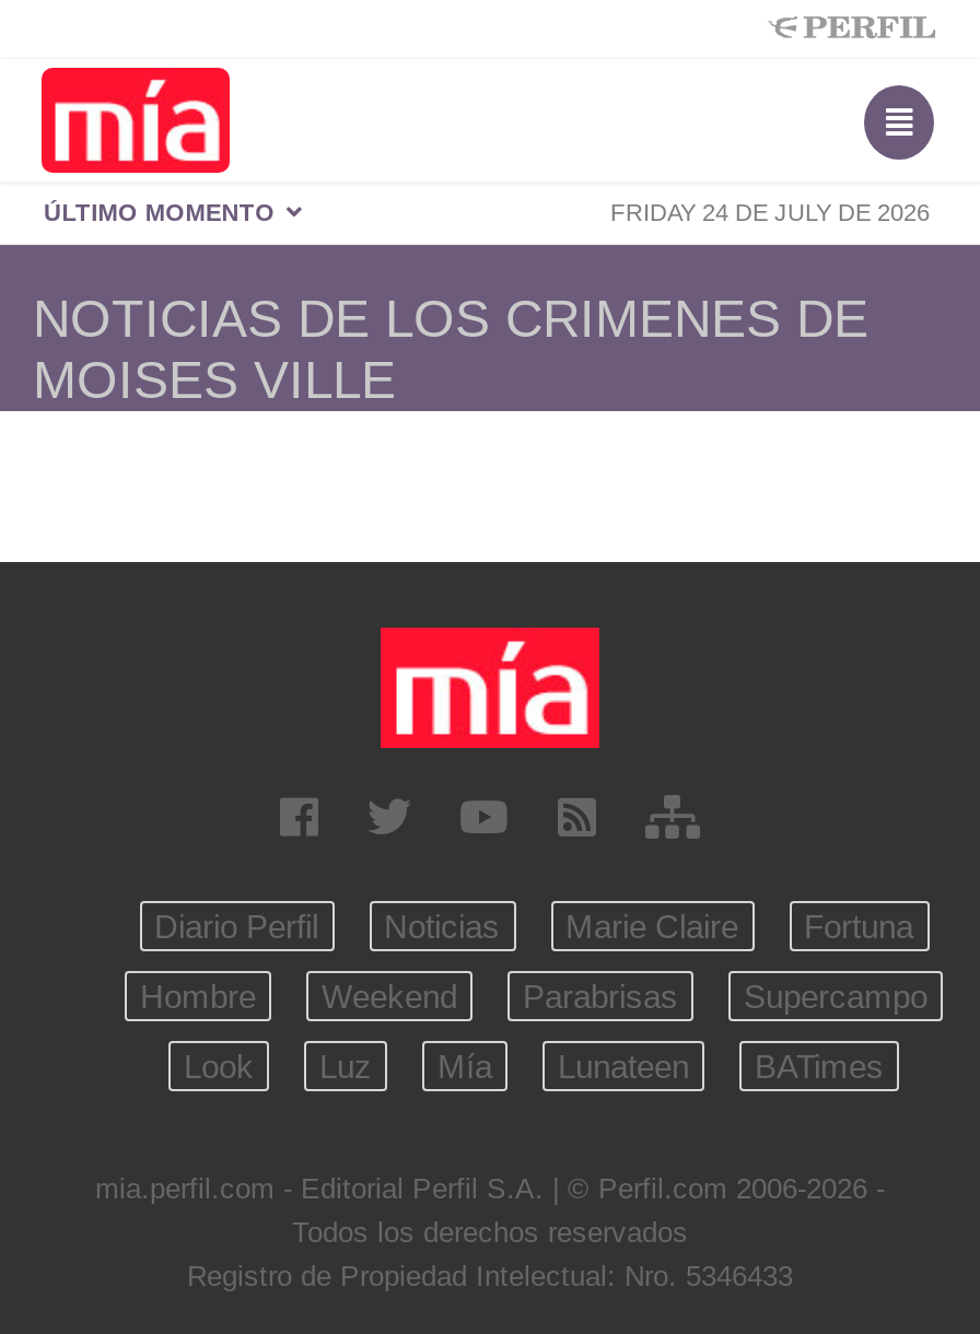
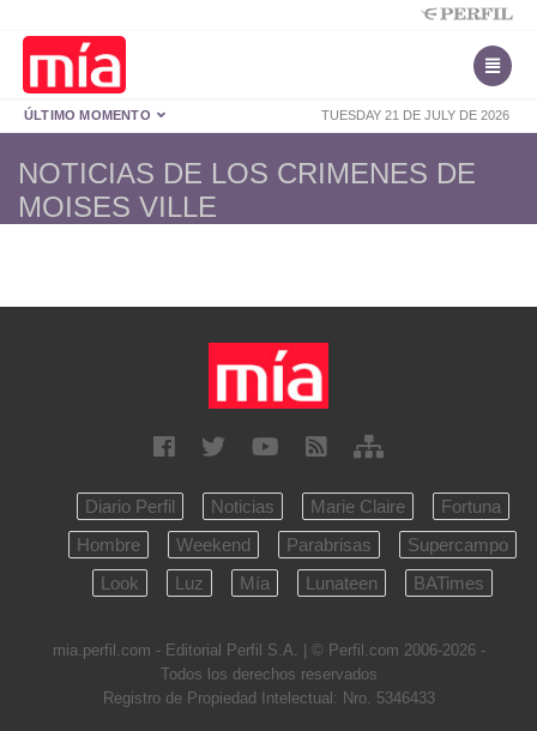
- FRIDAY 24 DE JULY DE 2026
+ TUESDAY 21 DE JULY DE 2026
